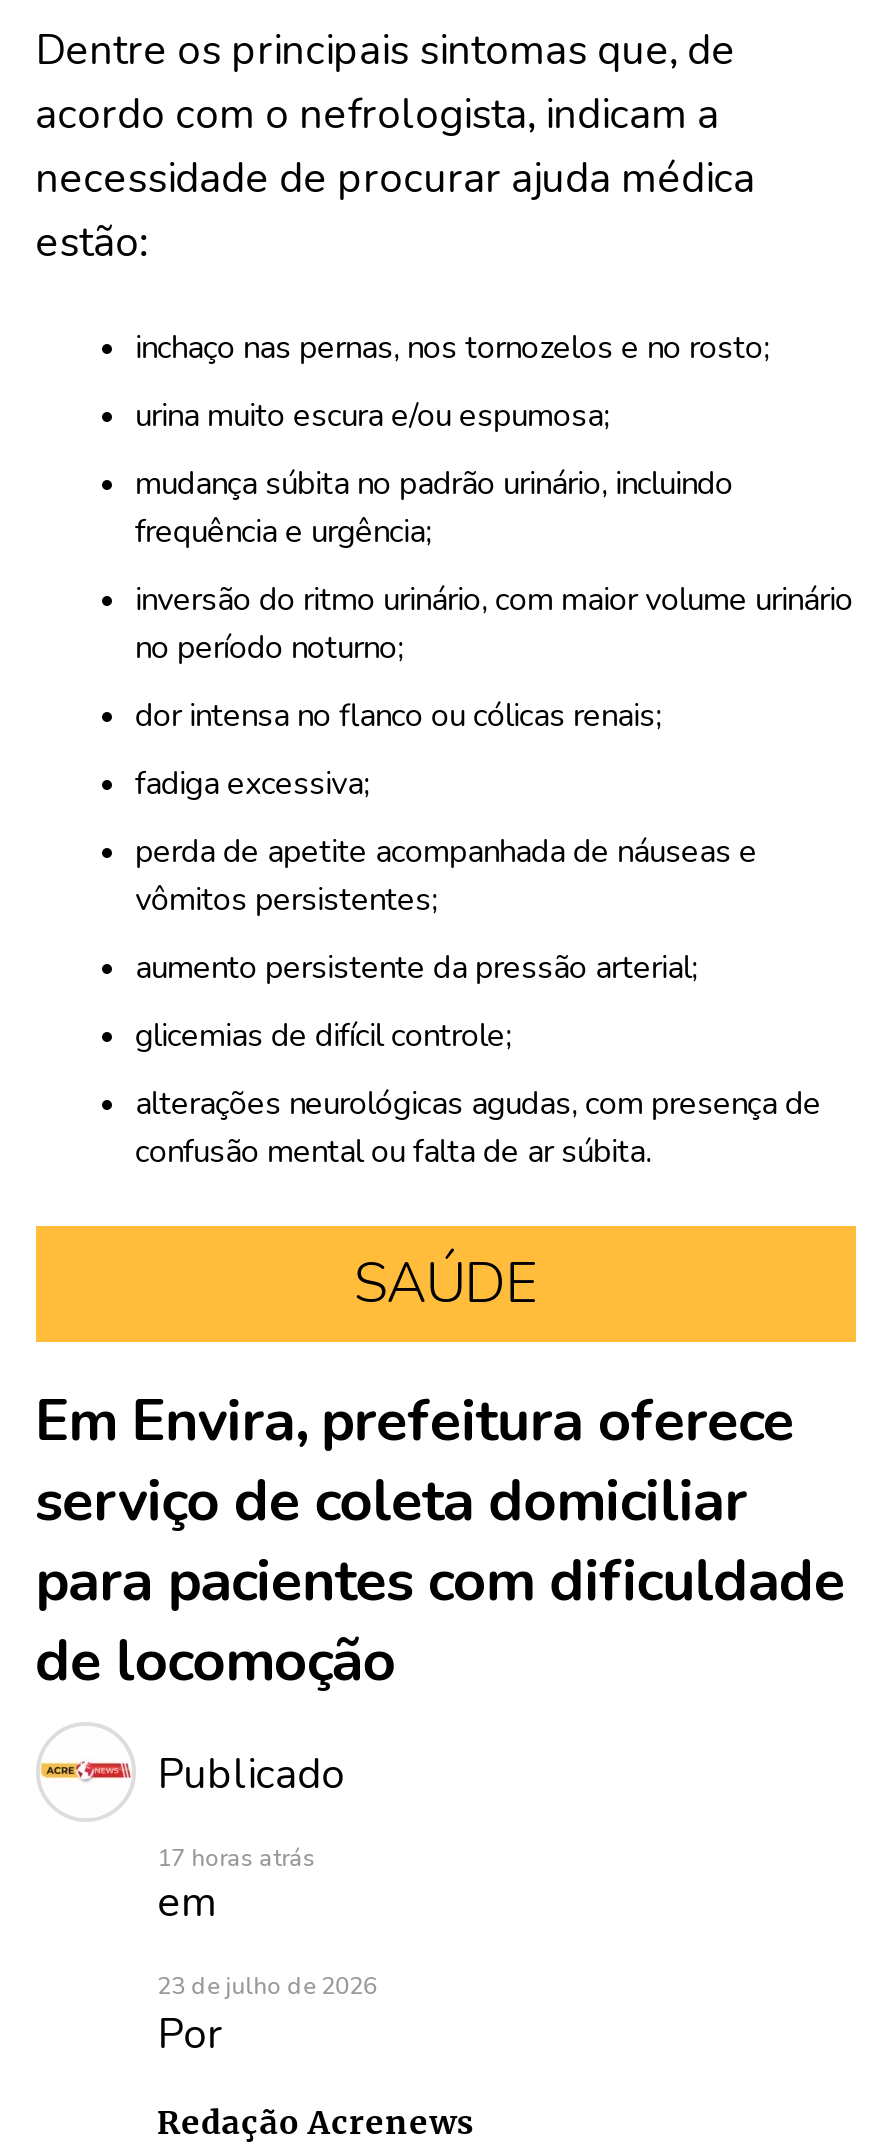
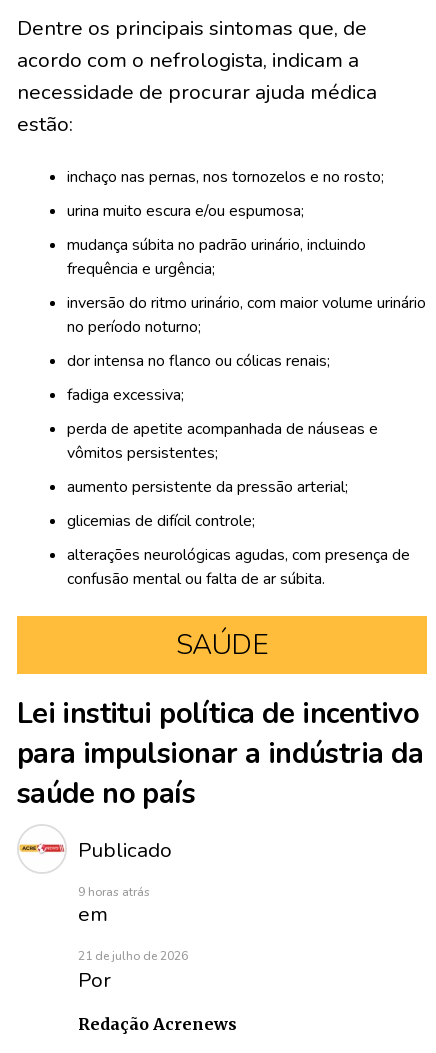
- Em Envira, prefeitura oferece
- serviço de coleta domiciliar
- para pacientes com dificuldade
- de locomoção
+ Lei institui política de incentivo
+ para impulsionar a indústria da
+ saúde no país

- 17 horas atrás
+ 9 horas atrás

- 23 de julho de 2026
+ 21 de julho de 2026
